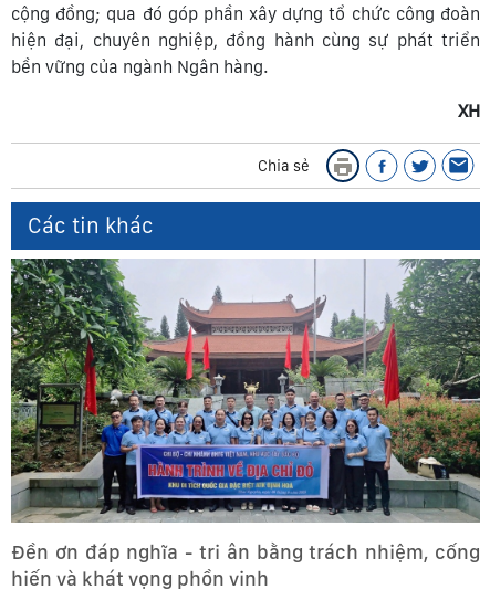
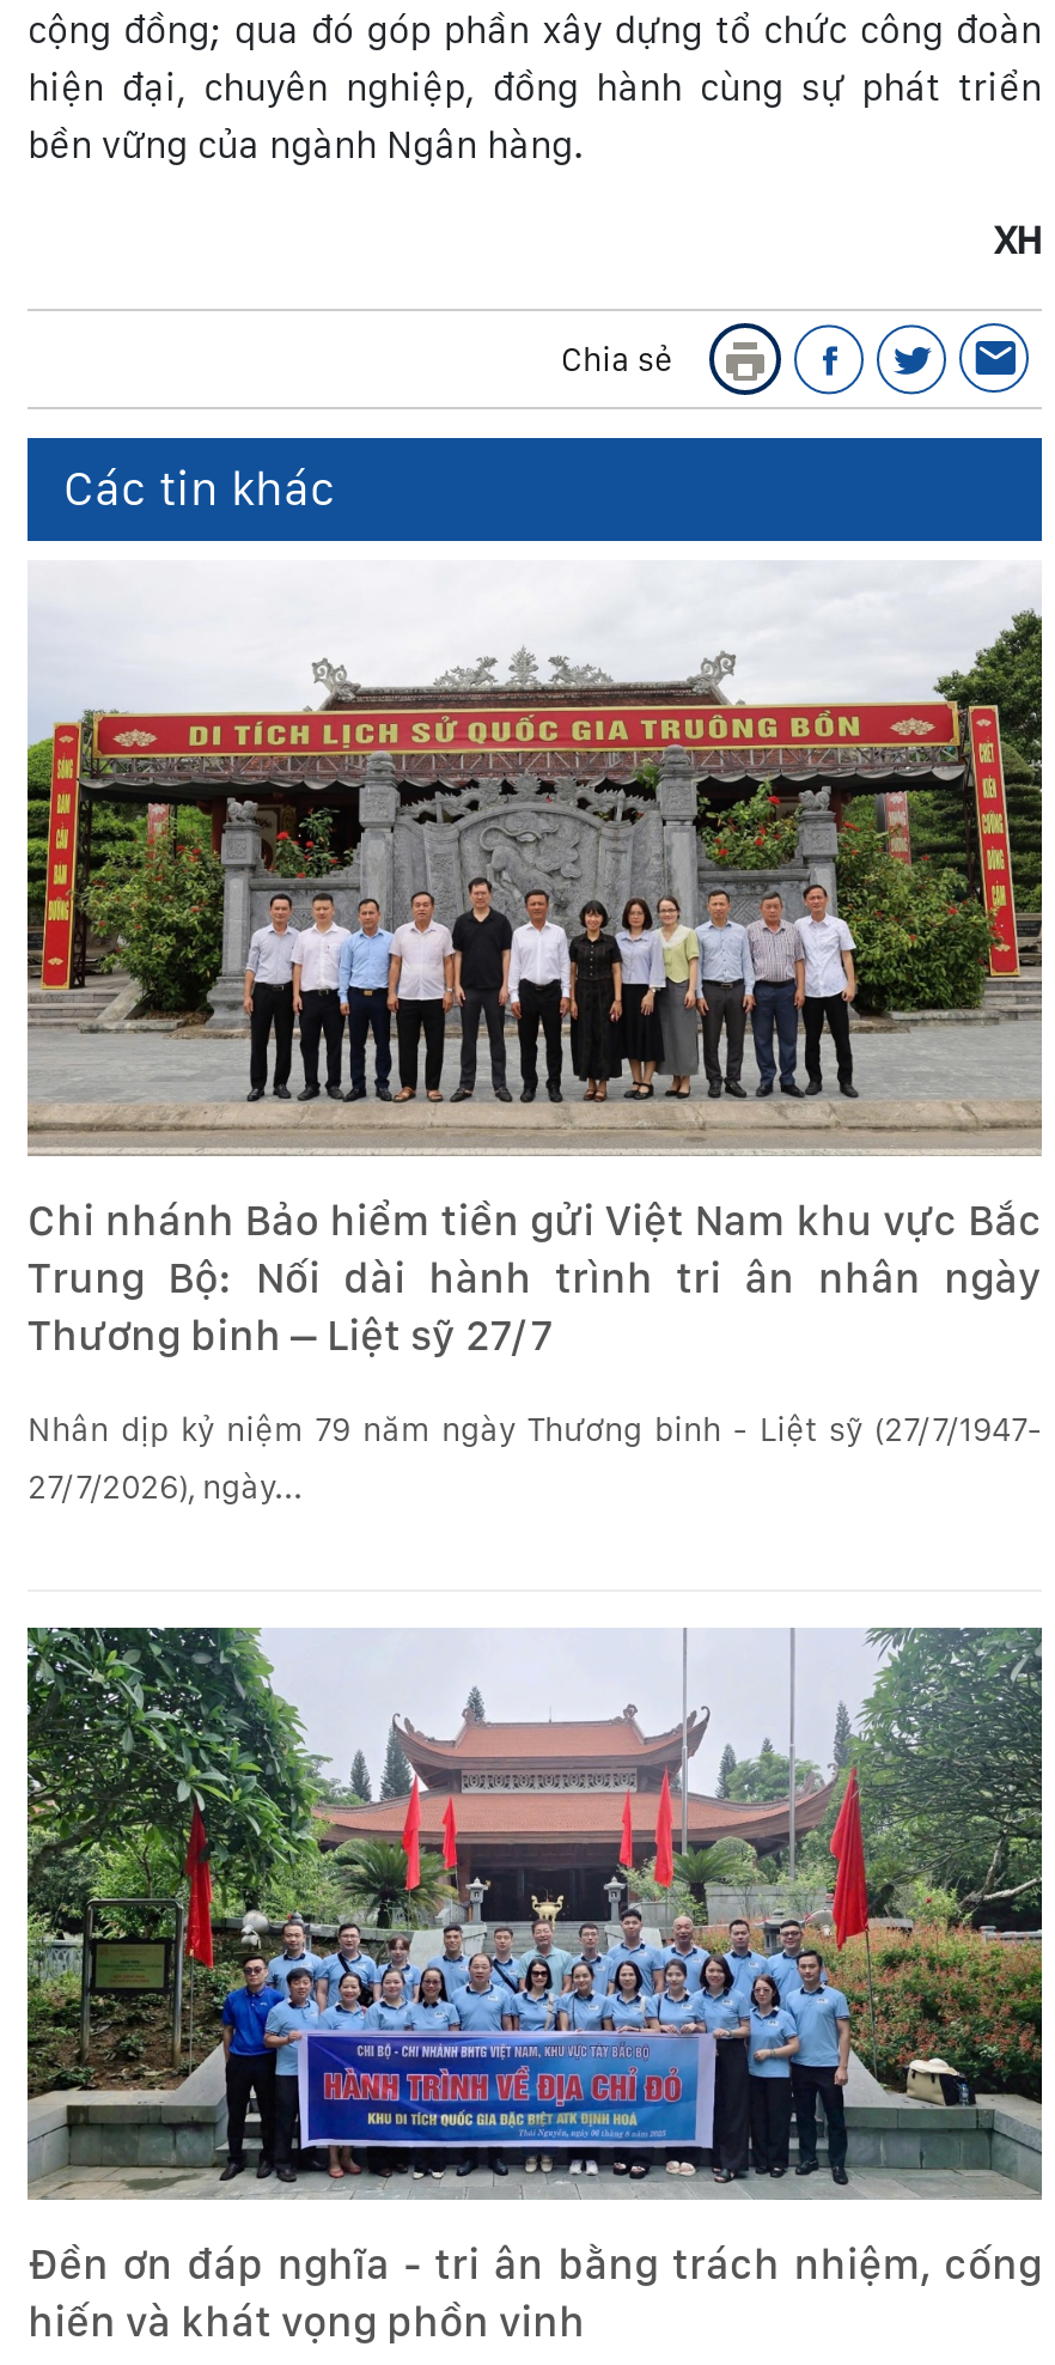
+ [image]
+ Chi nhánh Bảo hiểm tiền gửi Việt Nam khu vực Bắc
+ Trung Bộ: Nối dài hành trình tri ân nhân ngày
+ Thương binh – Liệt sỹ 27/7
+ Nhân dịp kỷ niệm 79 năm ngày Thương binh - Liệt sỹ (27/7/1947-
+ 27/7/2026), ngày...
